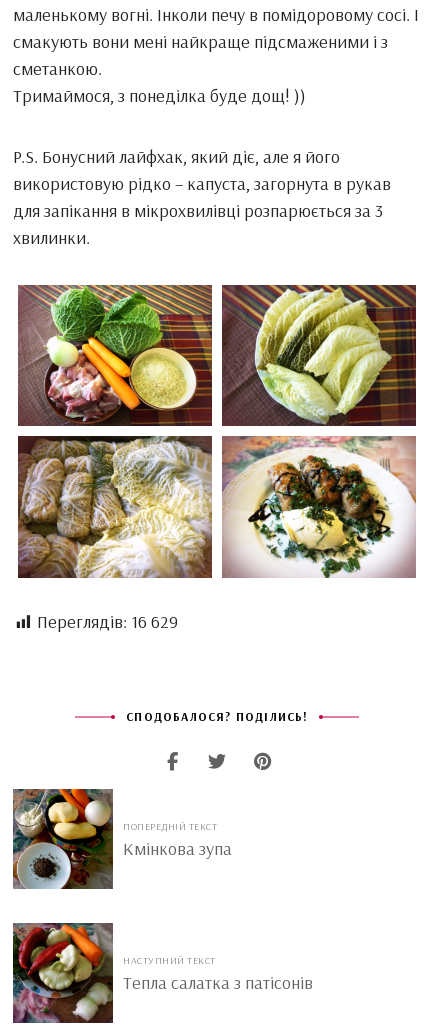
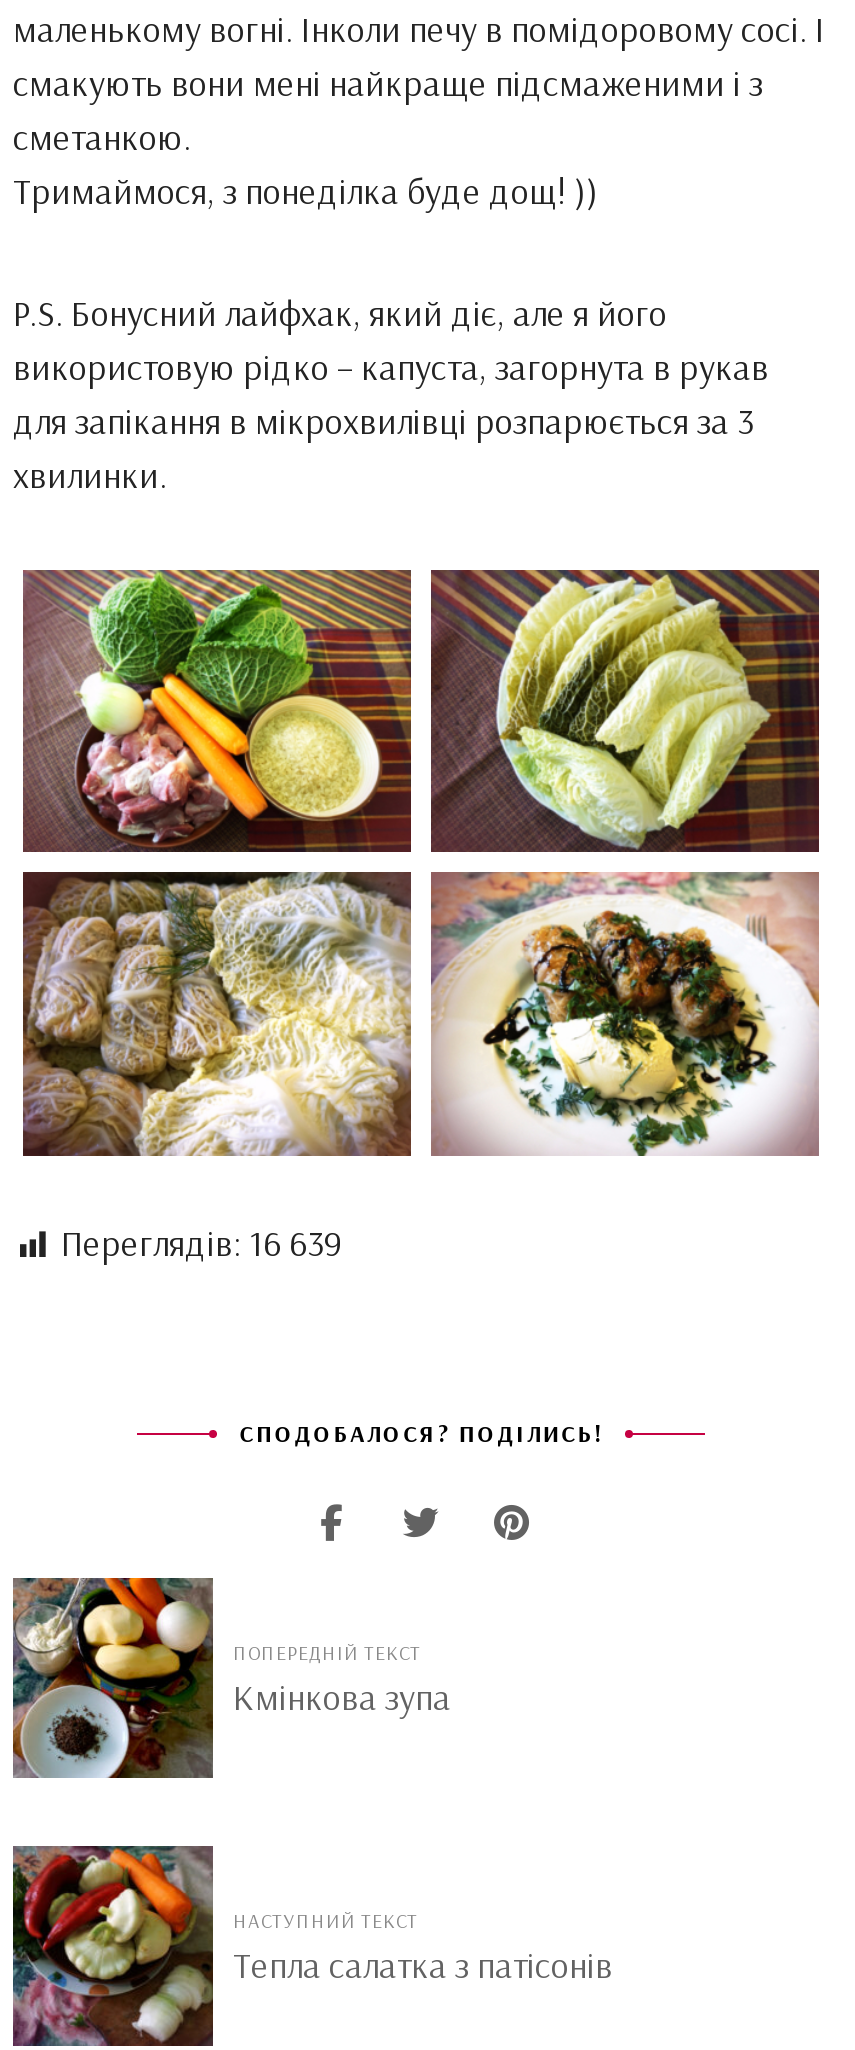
- Переглядів: 16 629
+ Переглядів: 16 639
